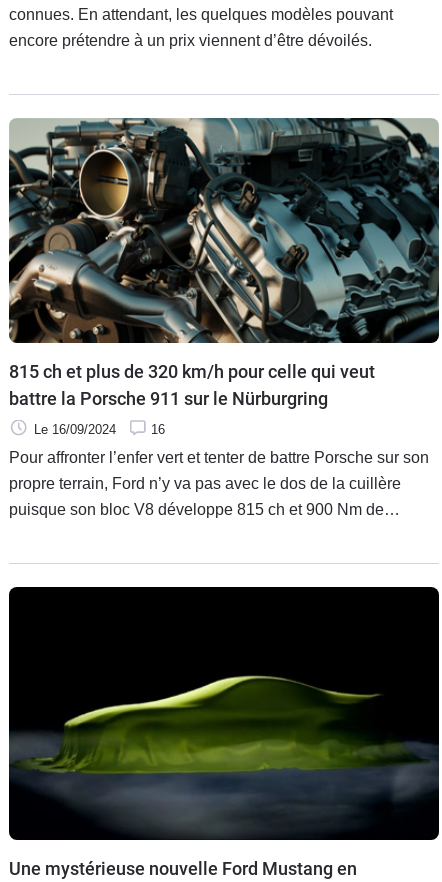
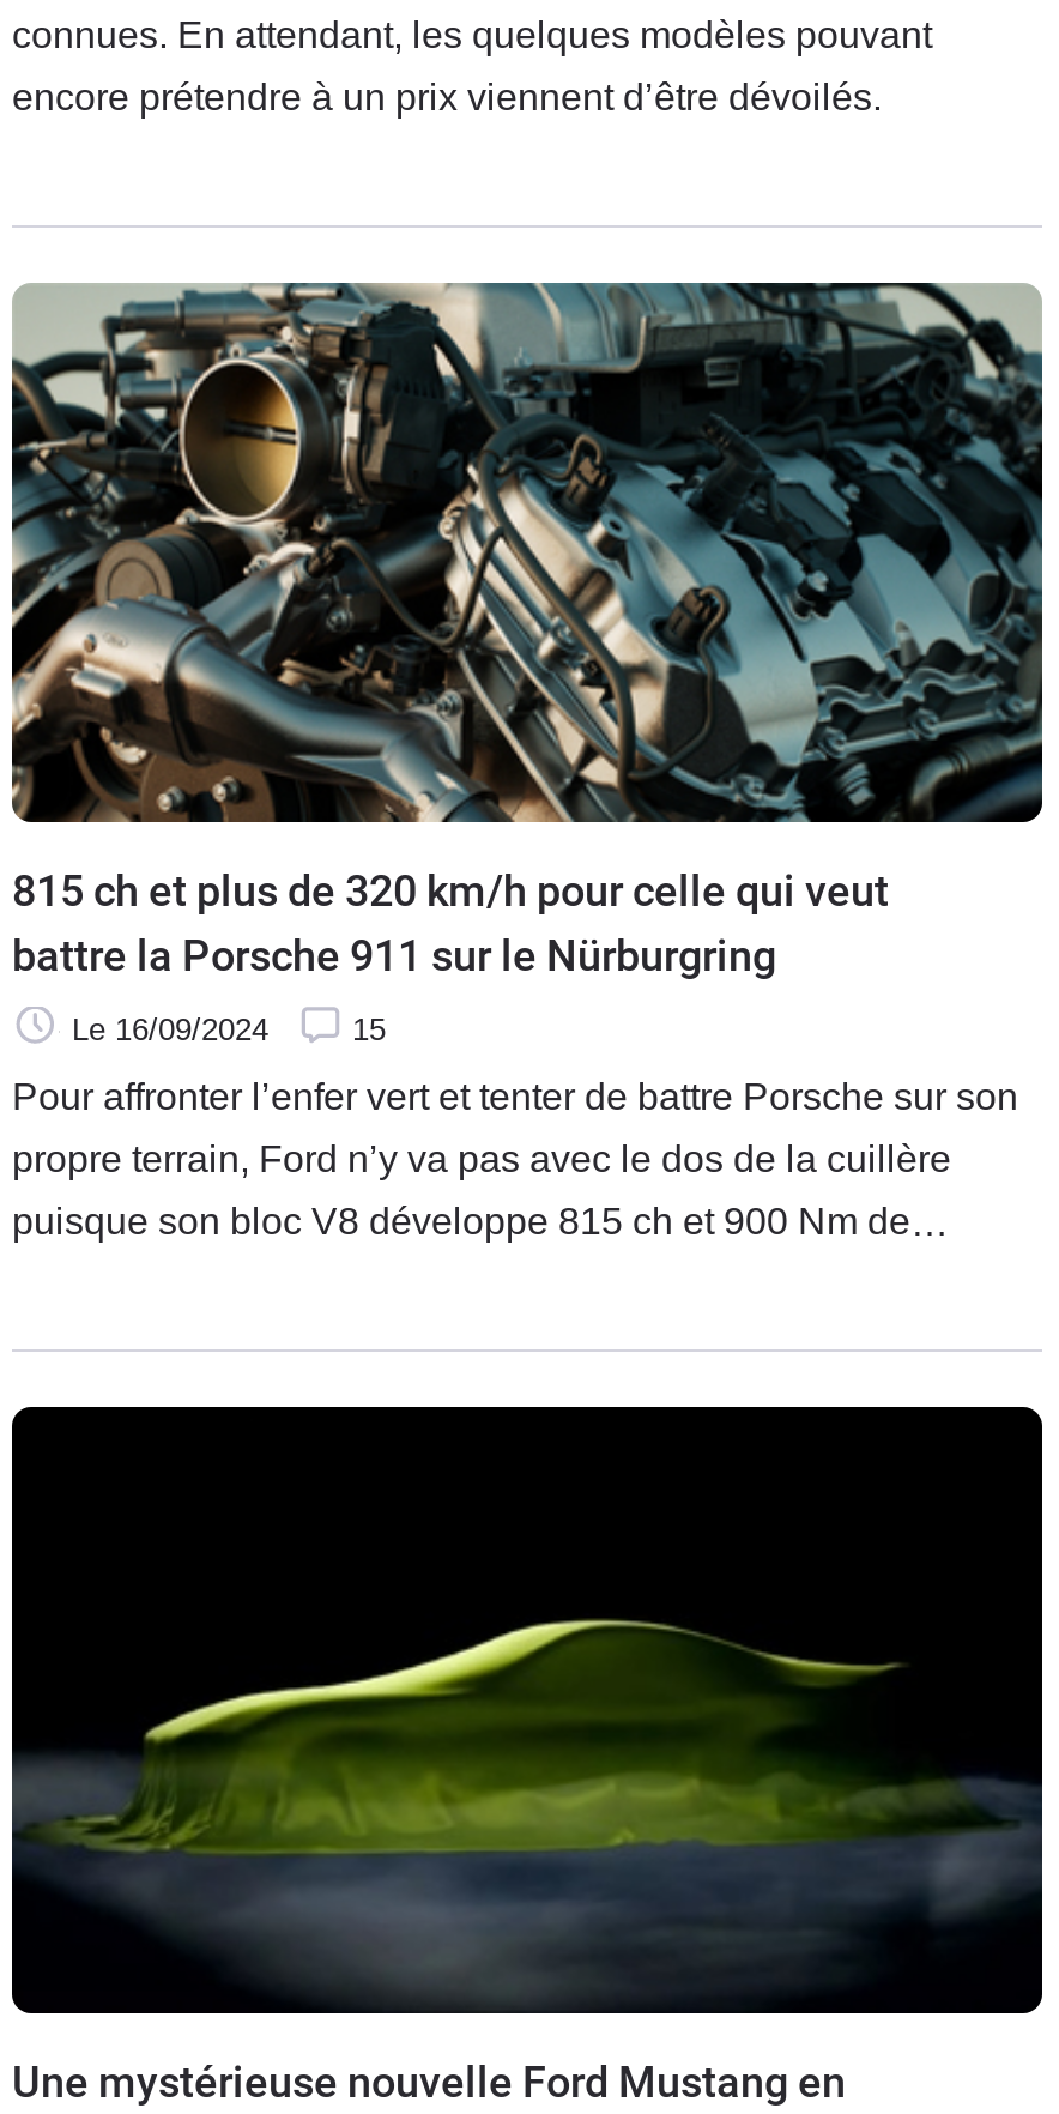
- 16
+ 15
